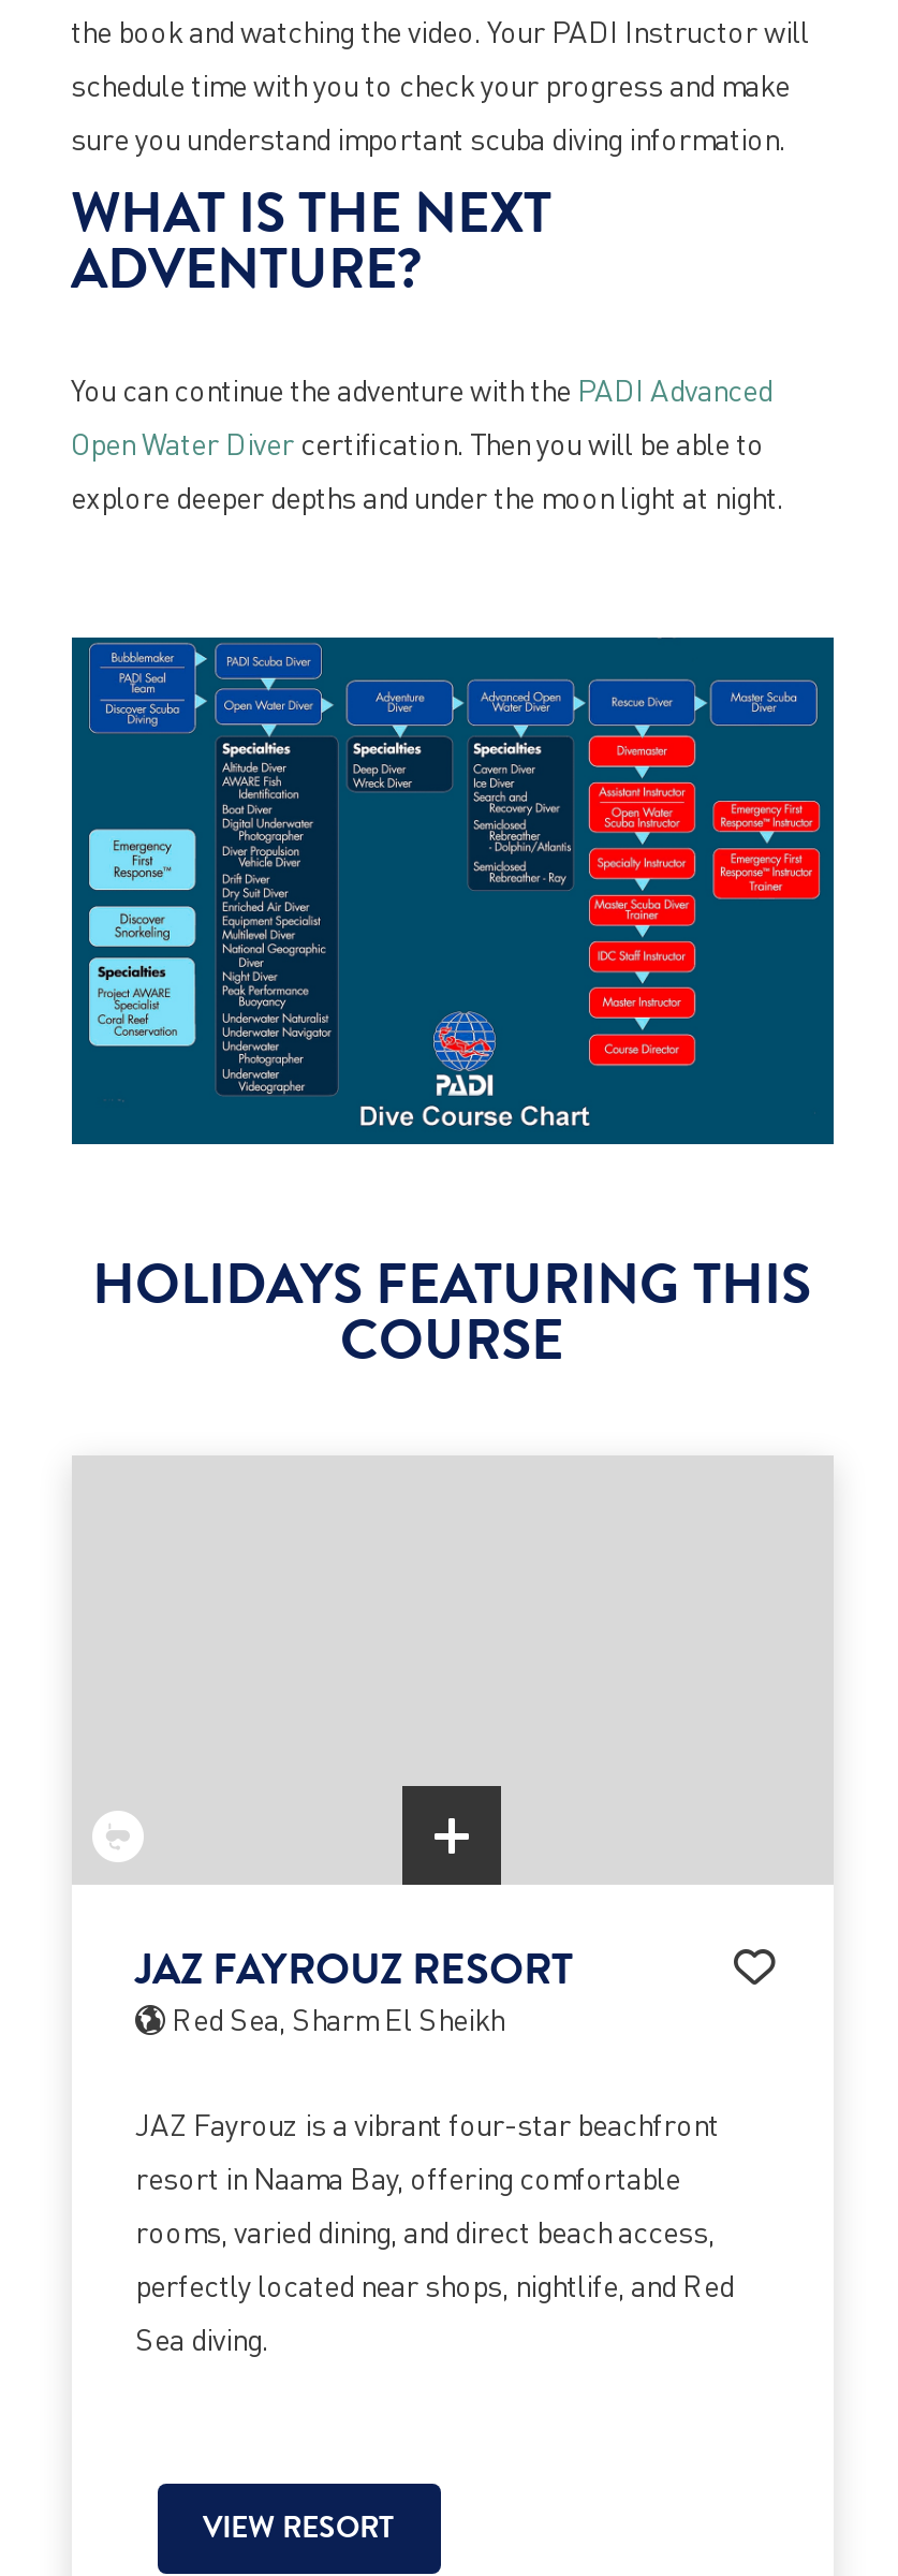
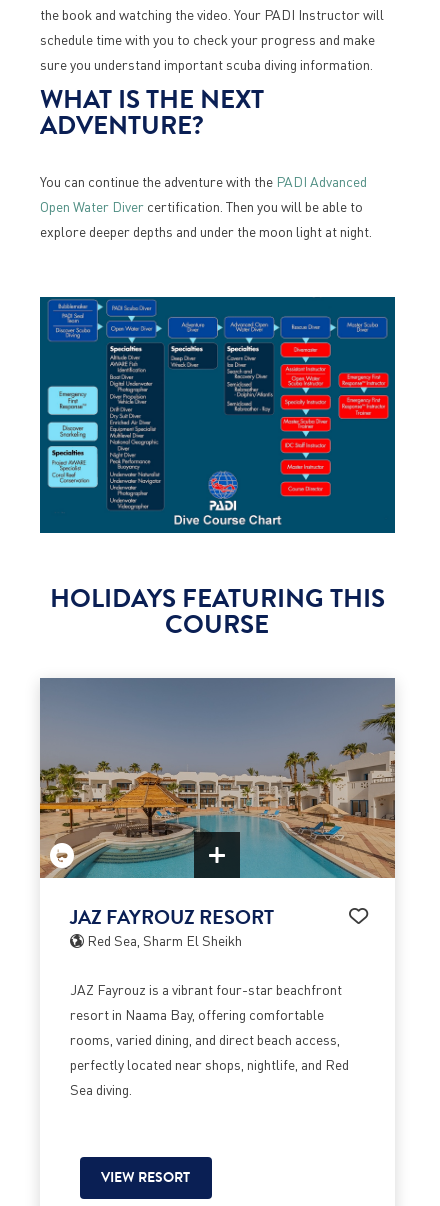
+ [image]
